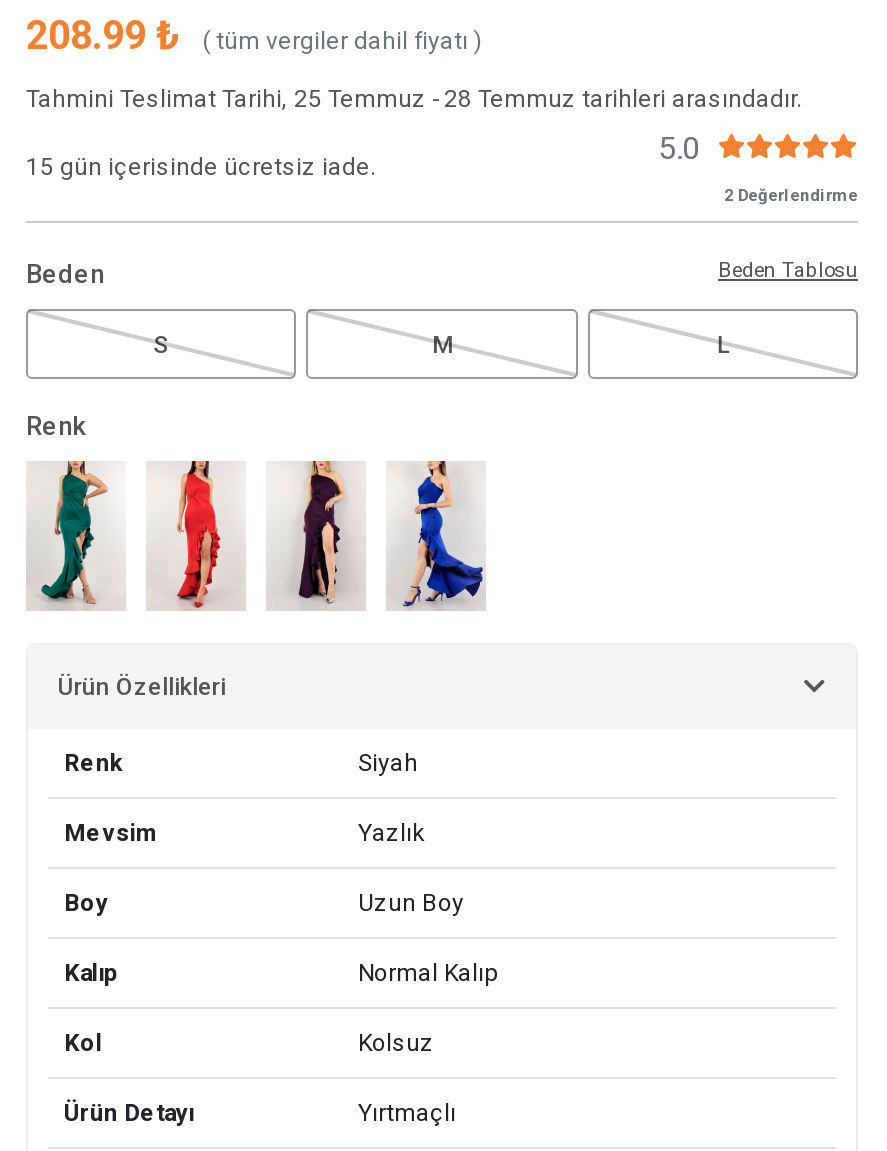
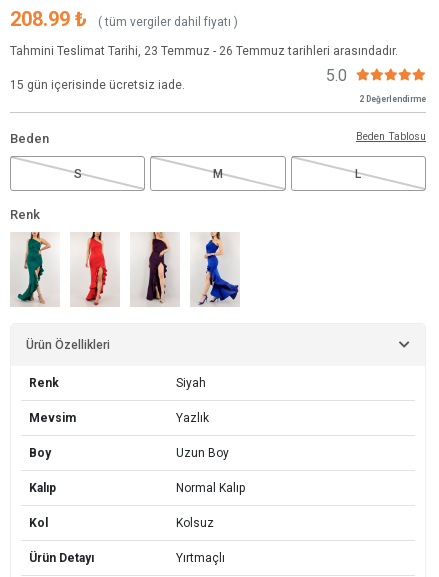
- Tahmini Teslimat Tarihi, 25 Temmuz - 28 Temmuz tarihleri arasındadır.
+ Tahmini Teslimat Tarihi, 23 Temmuz - 26 Temmuz tarihleri arasındadır.
